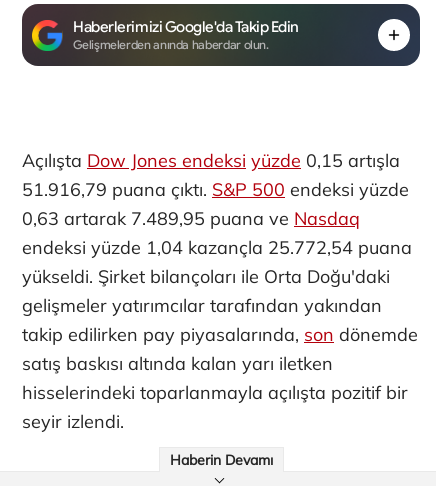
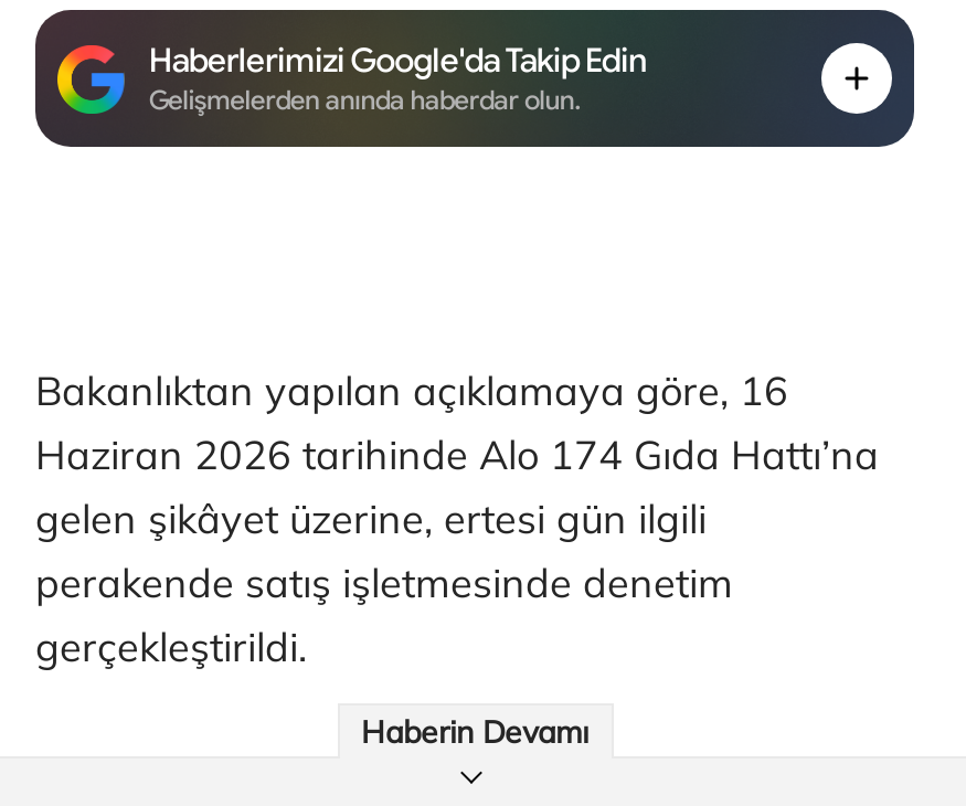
- Açılışta Dow Jones endeksi yüzde 0,15 artışla
- 51.916,79 puana çıktı. S&P 500 endeksi yüzde
- 0,63 artarak 7.489,95 puana ve Nasdaq
- endeksi yüzde 1,04 kazançla 25.772,54 puana
- yükseldi. Şirket bilançoları ile Orta Doğu'daki
- gelişmeler yatırımcılar tarafından yakından
- takip edilirken pay piyasalarında, son dönemde
- satış baskısı altında kalan yarı iletken
- hisselerindeki toparlanmayla açılışta pozitif bir
- seyir izlendi.
+ Bakanlıktan yapılan açıklamaya göre, 16
+ Haziran 2026 tarihinde Alo 174 Gıda Hattı’na
+ gelen şikâyet üzerine, ertesi gün ilgili
+ perakende satış işletmesinde denetim
+ gerçekleştirildi.
